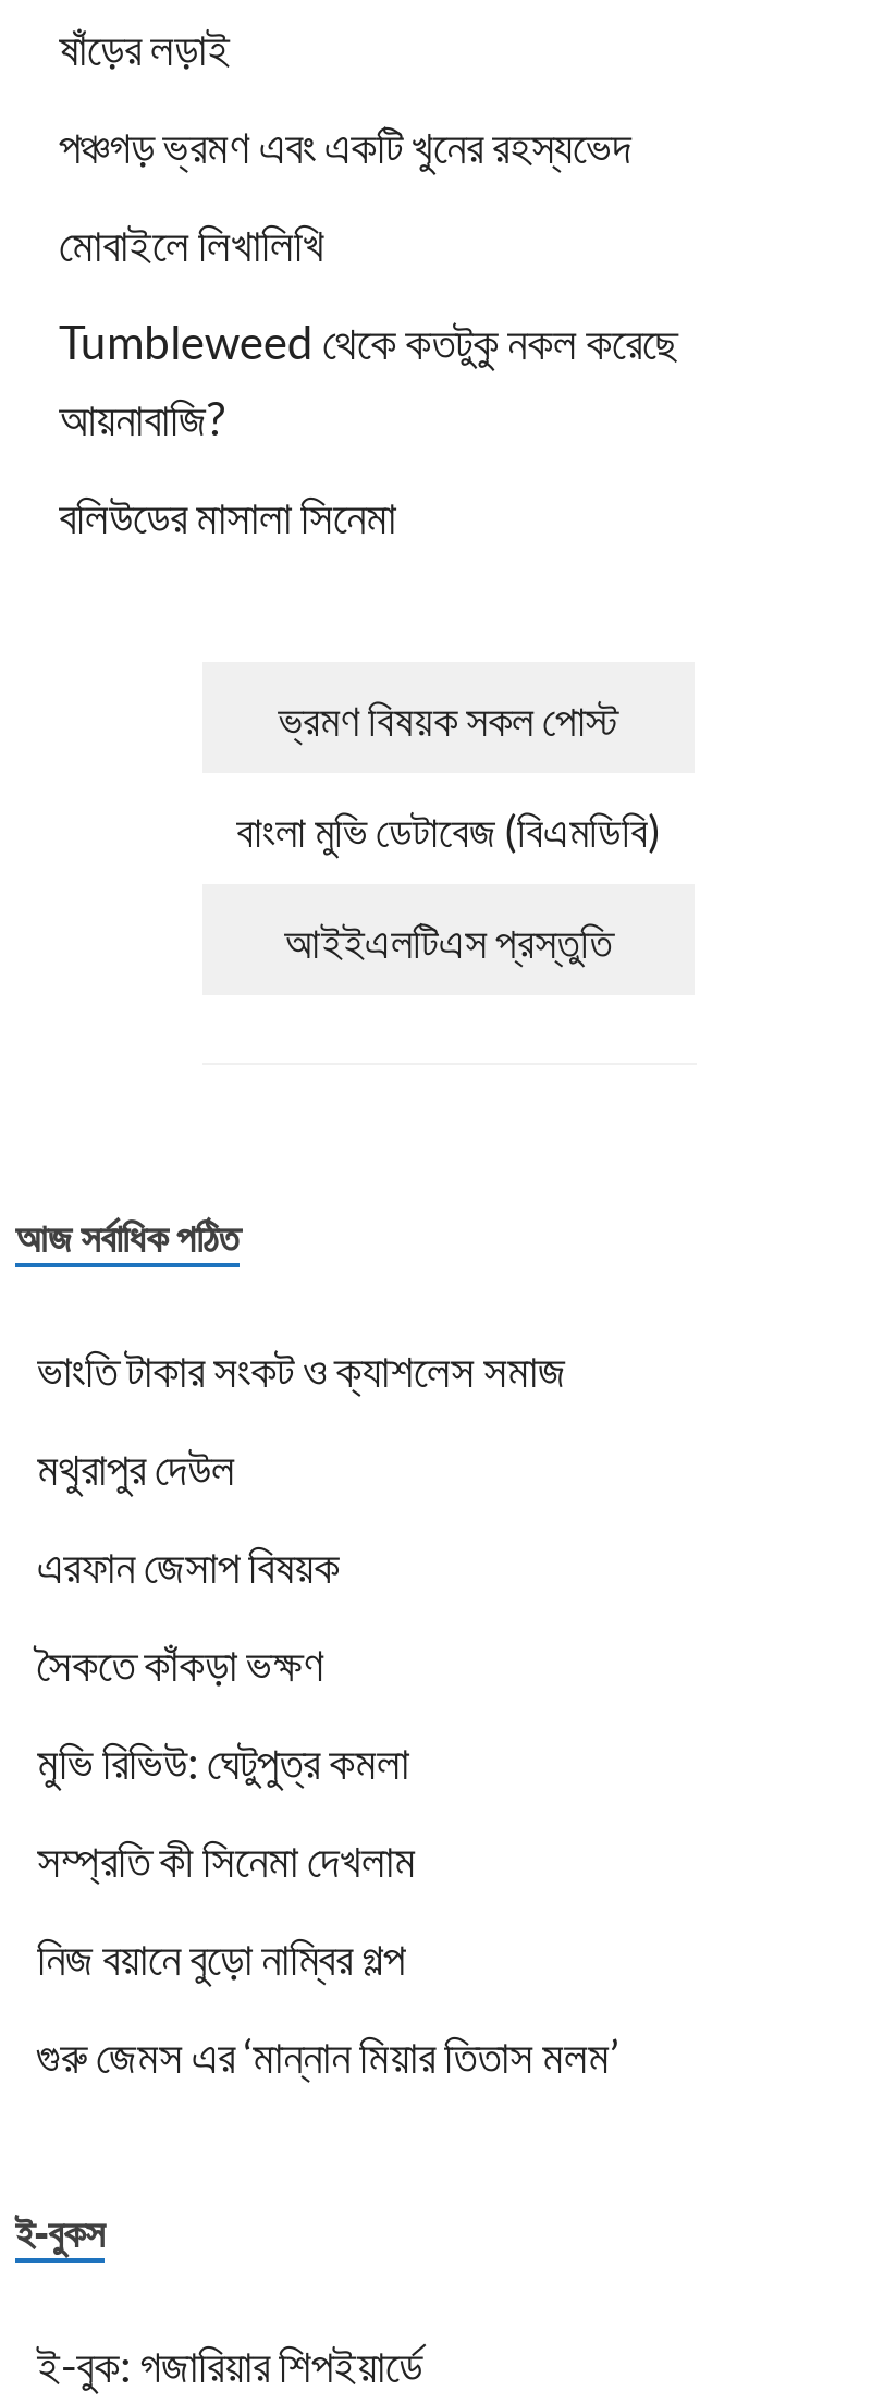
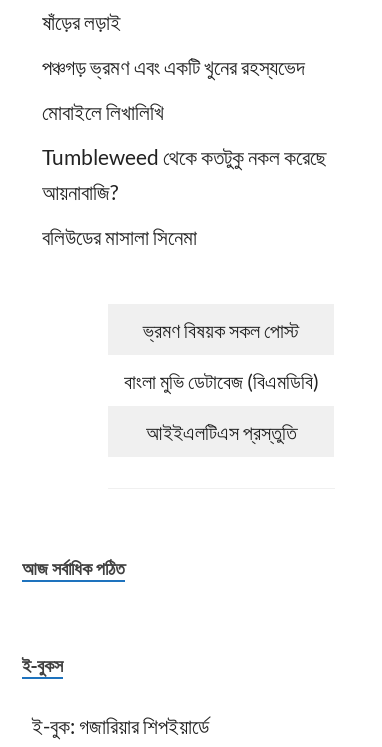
- ভাংতি টাকার সংকট ও ক্যাশলেস সমাজ
- মথুরাপুর দেউল
- এরফান জেসাপ বিষয়ক
- সৈকতে কাঁকড়া ভক্ষণ
- মুভি রিভিউ: ঘেটুপুত্র কমলা
- সম্প্রতি কী সিনেমা দেখলাম
- নিজ বয়ানে বুড়ো নাম্বির গল্প
- গুরু জেমস এর ‘মান্নান মিয়ার তিতাস মলম’
